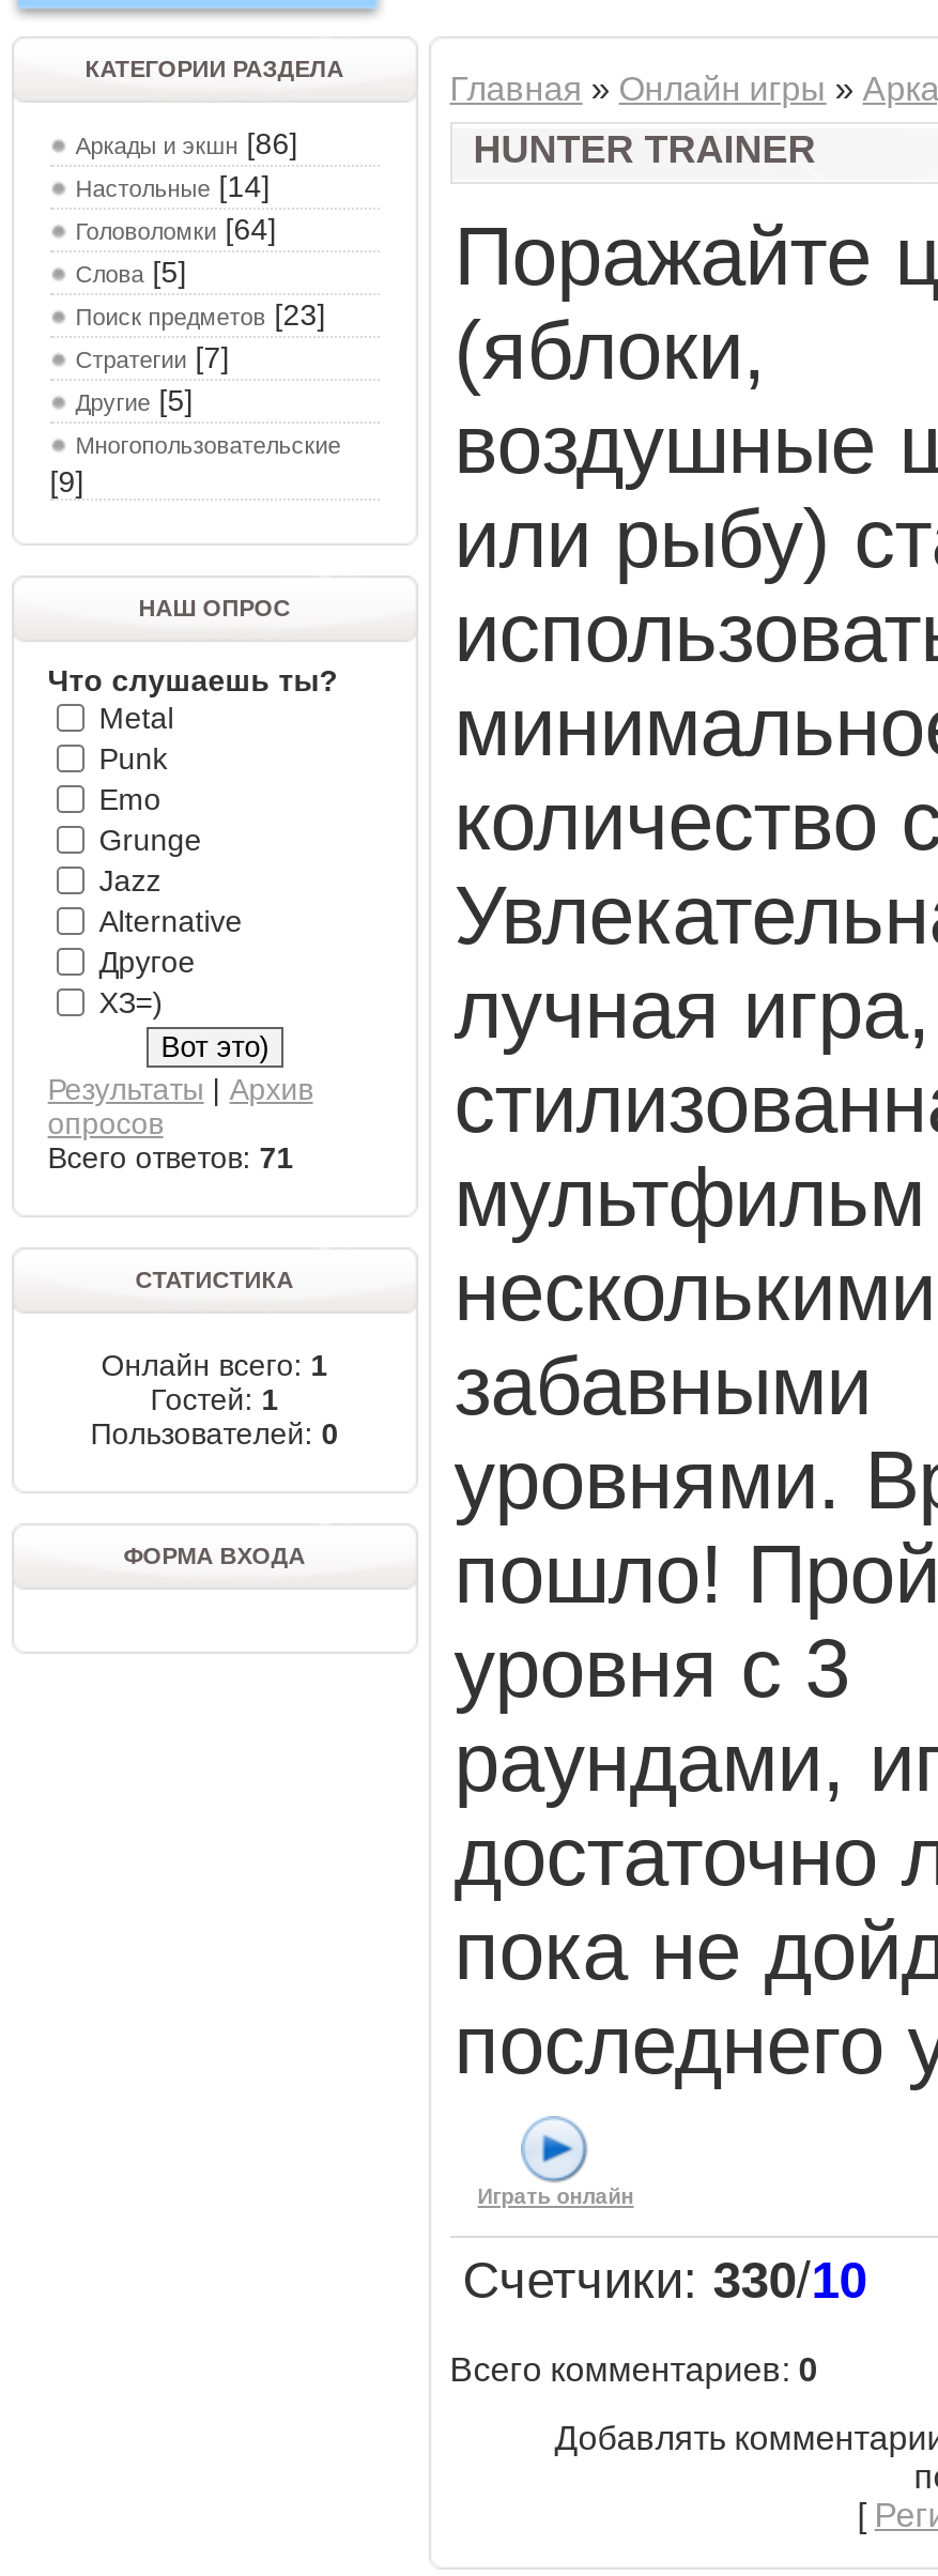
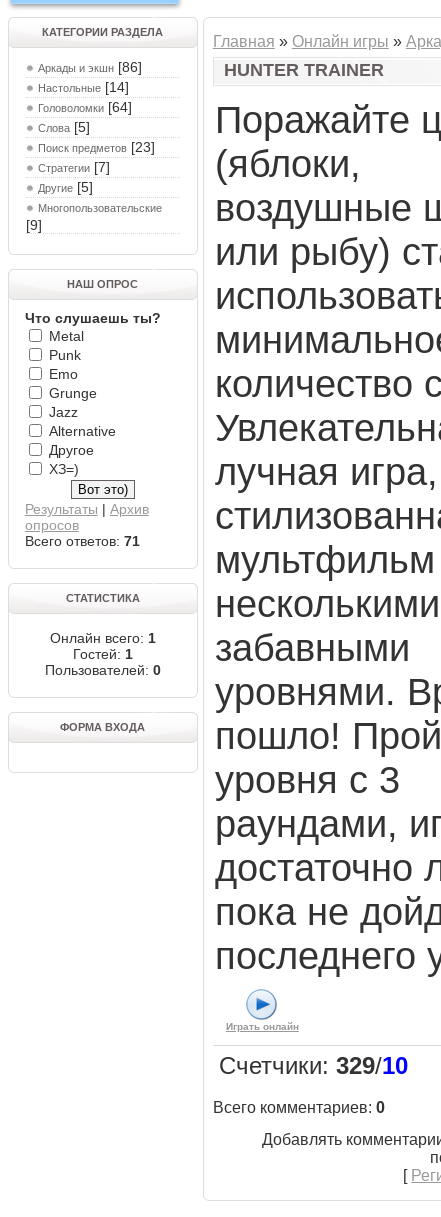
- Счетчики: 330/10
+ Счетчики: 329/10
